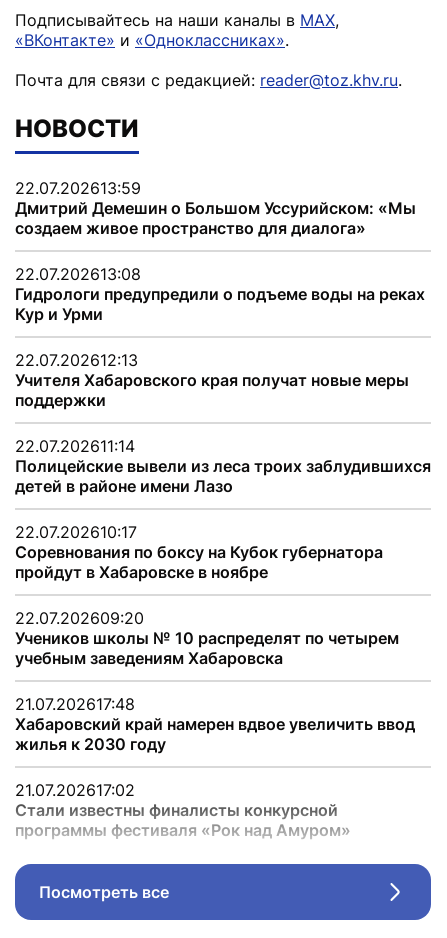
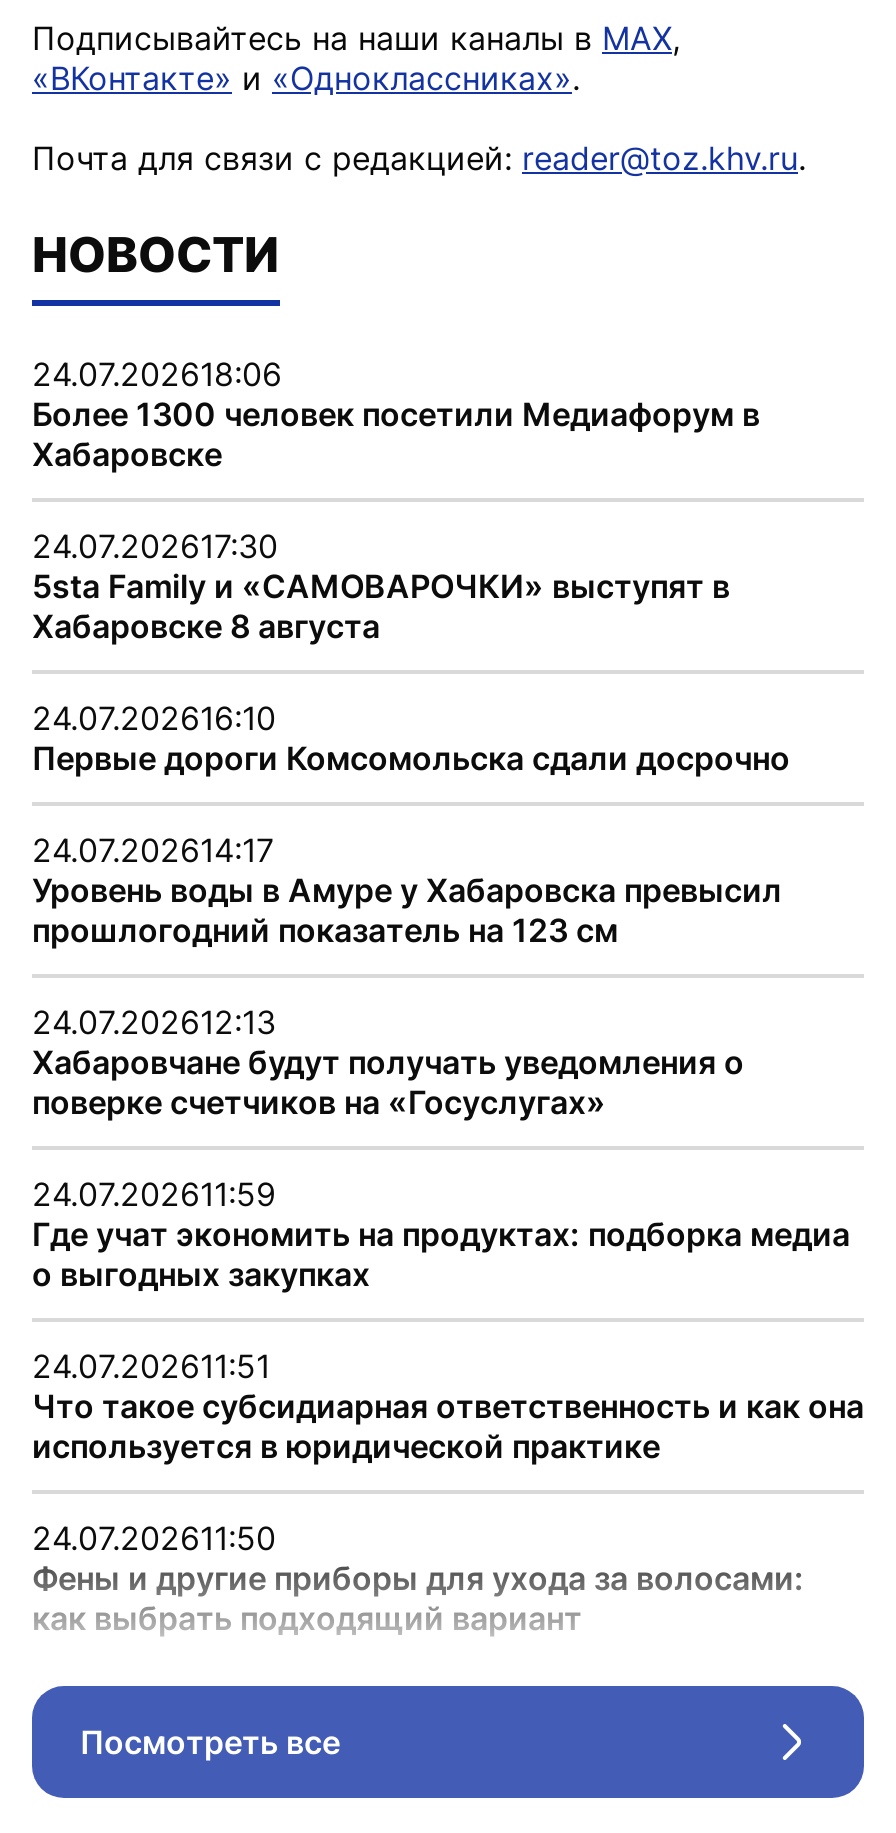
- 22.07.202613:59
- Дмитрий Демешин о Большом Уссурийском: «Мы
- создаем живое пространство для диалога»
+ 24.07.202618:06
+ Более 1300 человек посетили Медиафорум в
+ Хабаровске

- 22.07.202613:08
- Гидрологи предупредили о подъеме воды на реках
- Кур и Урми
+ 24.07.202617:30
+ 5sta Family и «САМОВАРОЧКИ» выступят в
+ Хабаровске 8 августа

- 22.07.202612:13
- Учителя Хабаровского края получат новые меры
- поддержки
+ 24.07.202616:10
+ Первые дороги Комсомольска сдали досрочно

- 22.07.202611:14
- Полицейские вывели из леса троих заблудившихся
- детей в районе имени Лазо
+ 24.07.202614:17
+ Уровень воды в Амуре у Хабаровска превысил
+ прошлогодний показатель на 123 см

- 22.07.202610:17
- Соревнования по боксу на Кубок губернатора
- пройдут в Хабаровске в ноябре
+ 24.07.202612:13
+ Хабаровчане будут получать уведомления о
+ поверке счетчиков на «Госуслугах»

- 22.07.202609:20
- Учеников школы № 10 распределят по четырем
- учебным заведениям Хабаровска
+ 24.07.202611:59
+ Где учат экономить на продуктах: подборка медиа
+ о выгодных закупках

- 21.07.202617:48
- Хабаровский край намерен вдвое увеличить ввод
- жилья к 2030 году
+ 24.07.202611:51
+ Что такое субсидиарная ответственность и как она
+ используется в юридической практике

- 21.07.202617:02
- Стали известны финалисты конкурсной
- программы фестиваля «Рок над Амуром»
+ 24.07.202611:50
+ Фены и другие приборы для ухода за волосами:
+ как выбрать подходящий вариант
